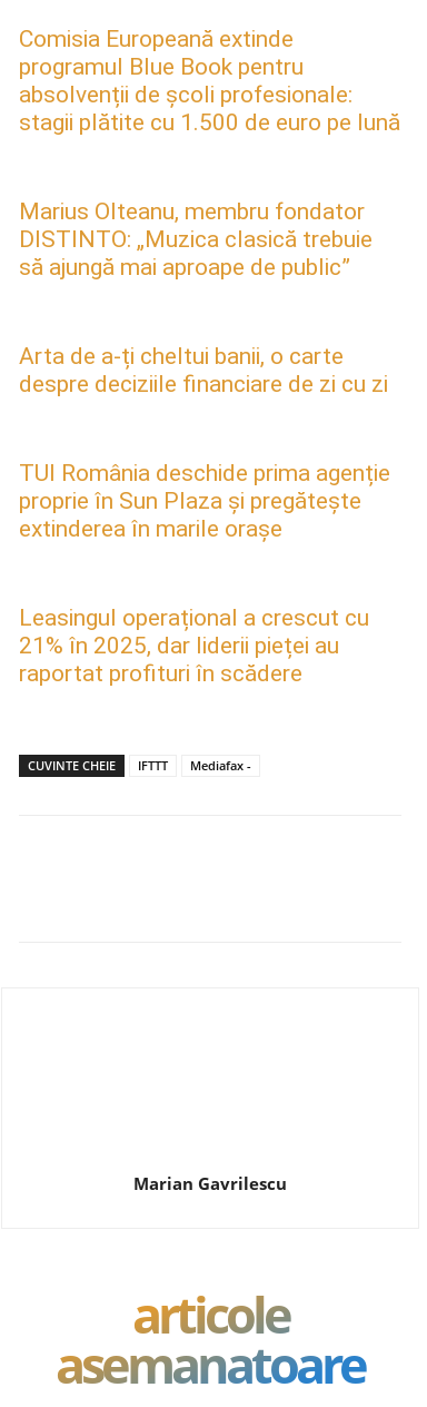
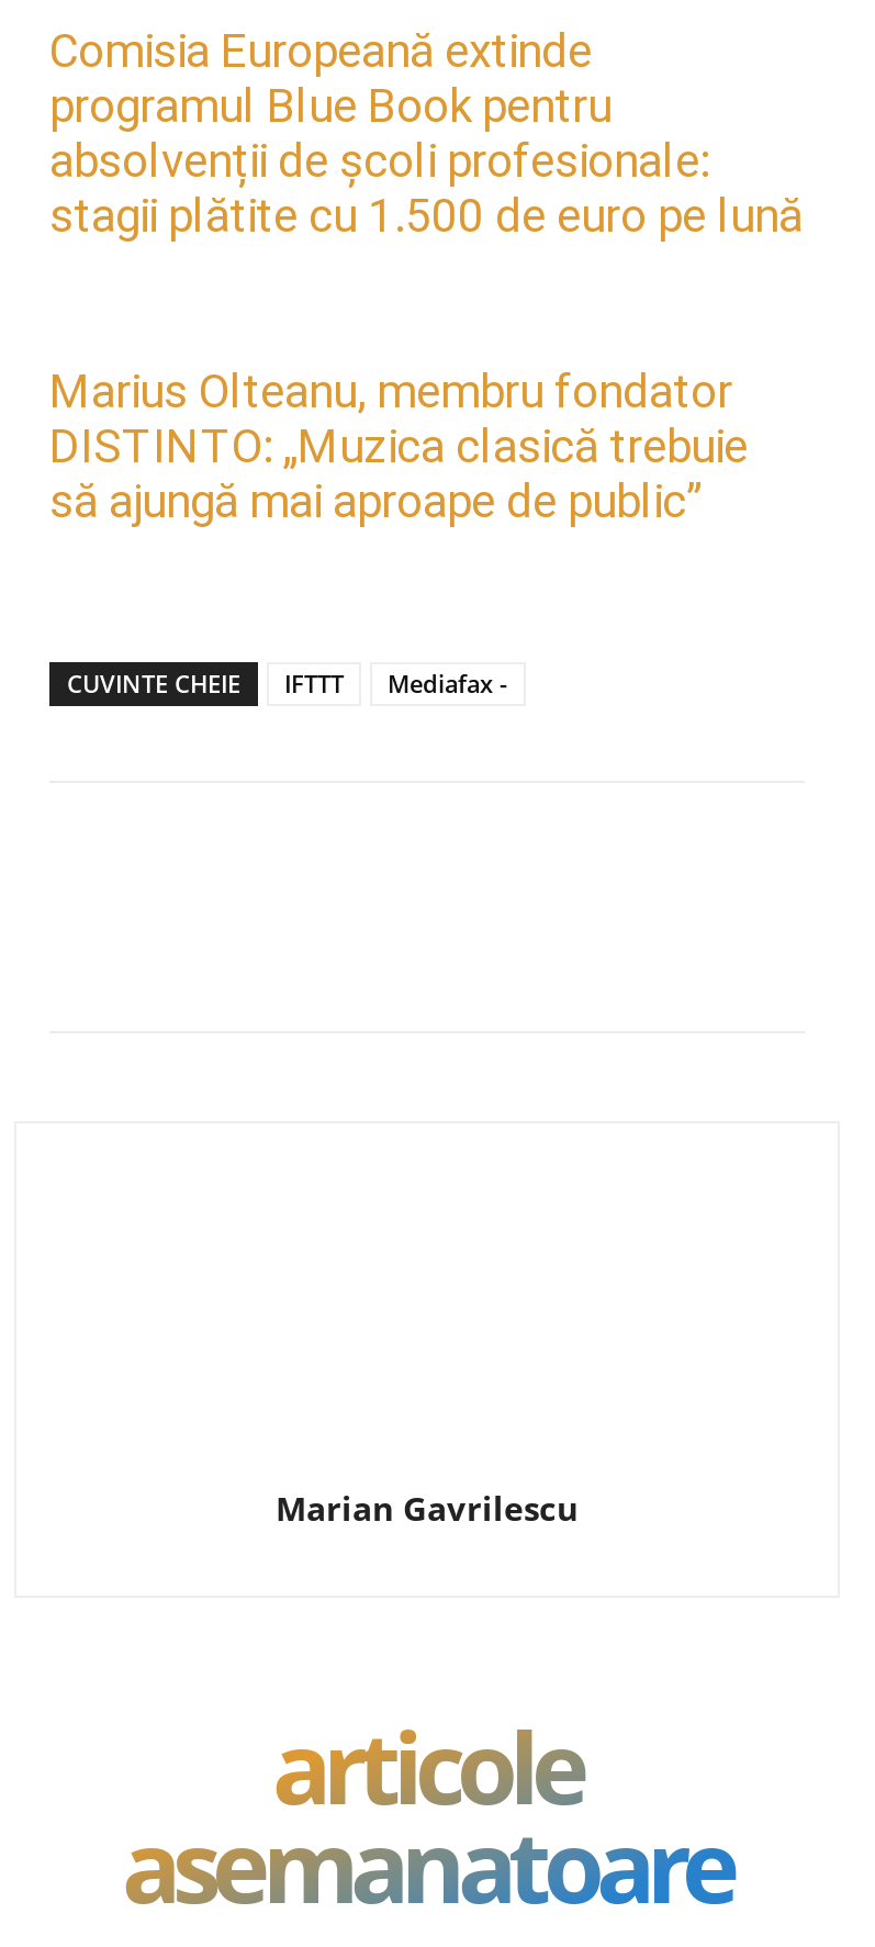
- Arta de a-ți cheltui banii, o carte
- despre deciziile financiare de zi cu zi
- TUI România deschide prima agenție
- proprie în Sun Plaza și pregătește
- extinderea în marile orașe
- Leasingul operațional a crescut cu
- 21% în 2025, dar liderii pieței au
- raportat profituri în scădere
